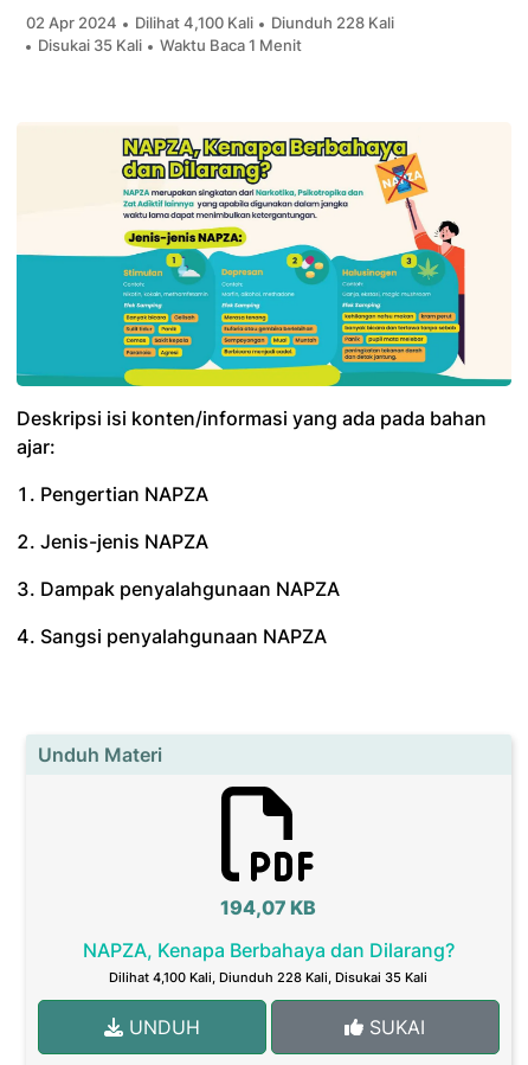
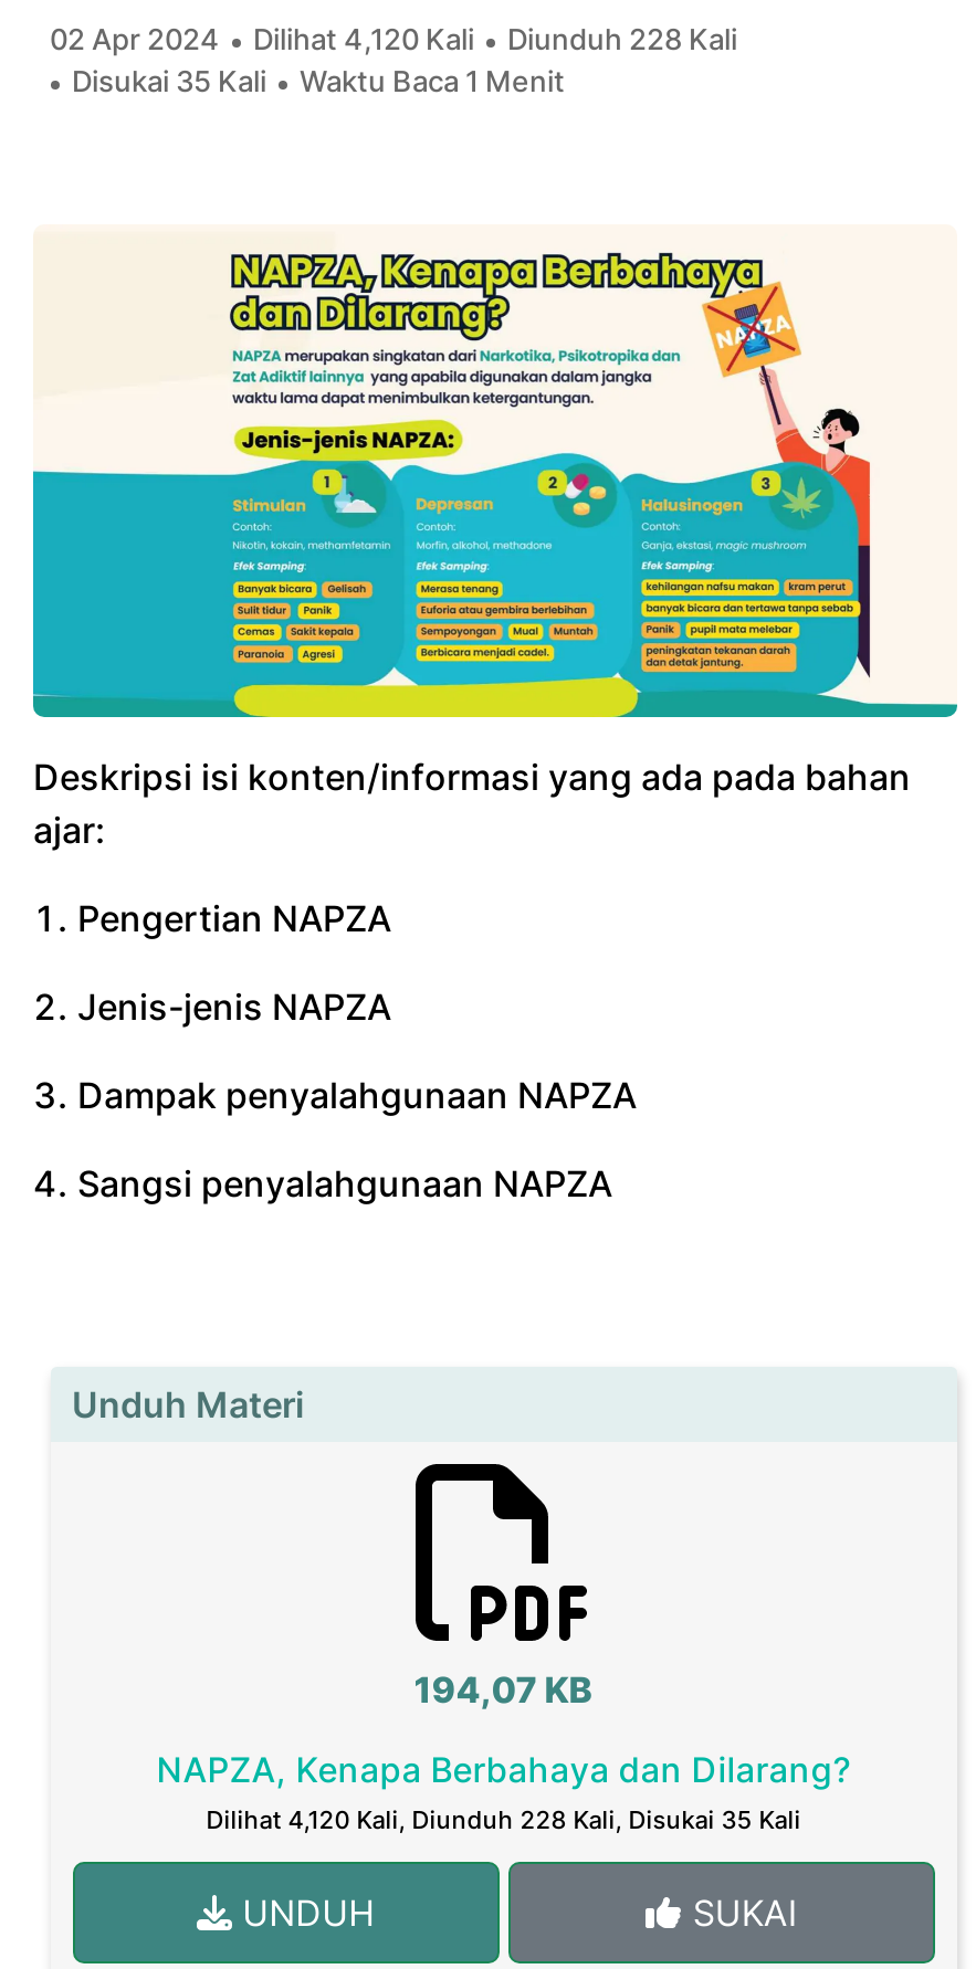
- 02 Apr 2024 Dilihat 4,100 Kali Diunduh 228 Kali
+ 02 Apr 2024 Dilihat 4,120 Kali Diunduh 228 Kali

- Dilihat 4,100 Kali, Diunduh 228 Kali, Disukai 35 Kali
+ Dilihat 4,120 Kali, Diunduh 228 Kali, Disukai 35 Kali
